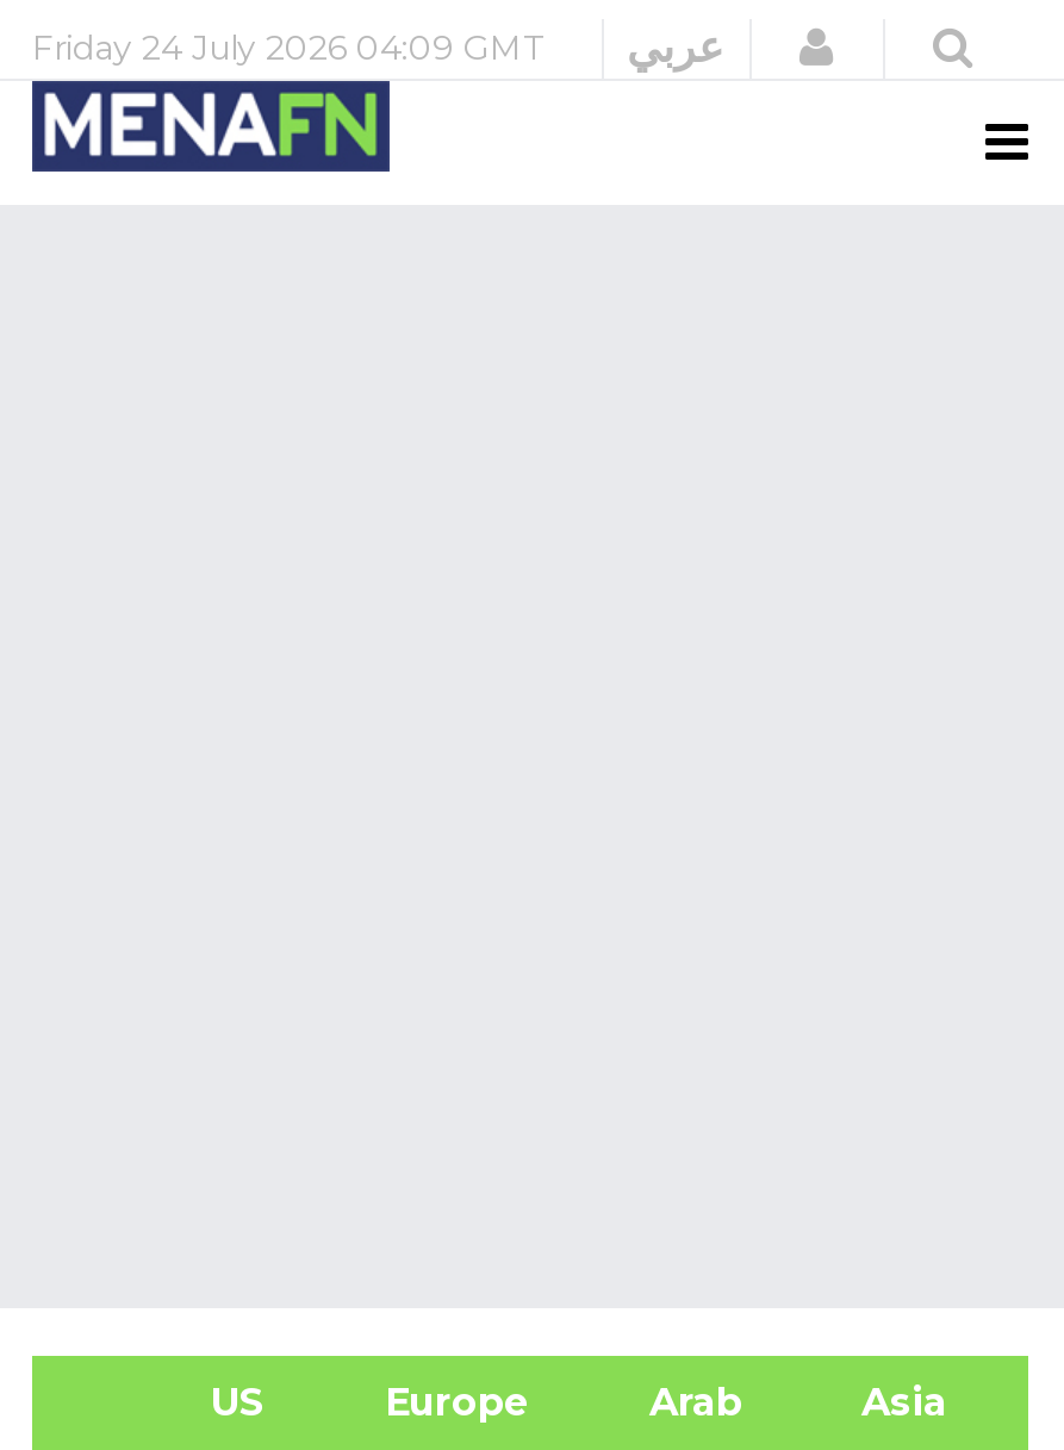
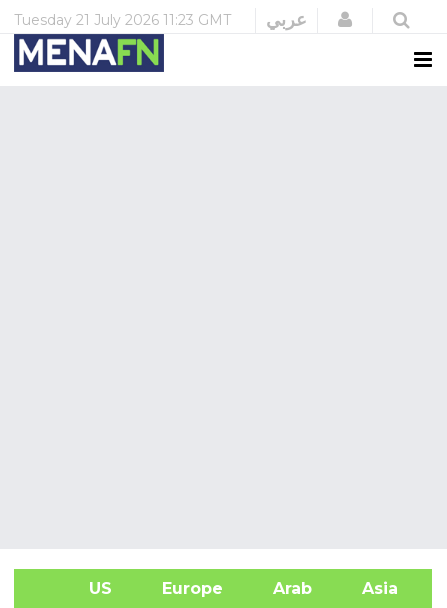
- Friday 24 July 2026 04:09 GMT
+ Tuesday 21 July 2026 11:23 GMT
